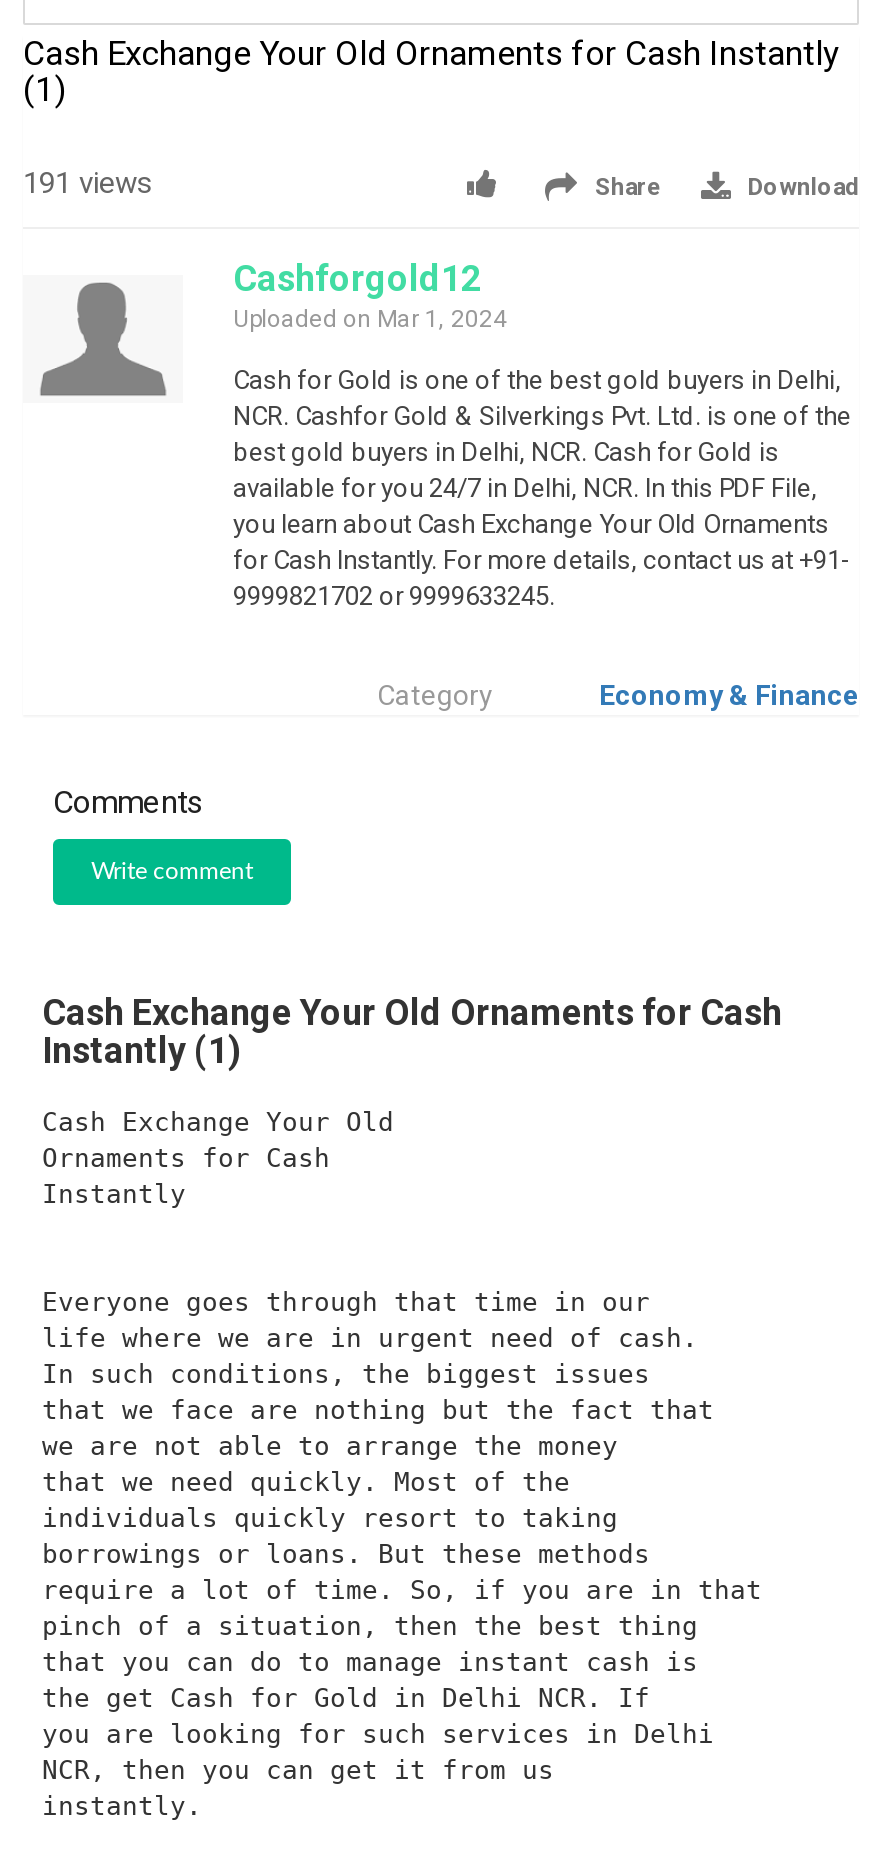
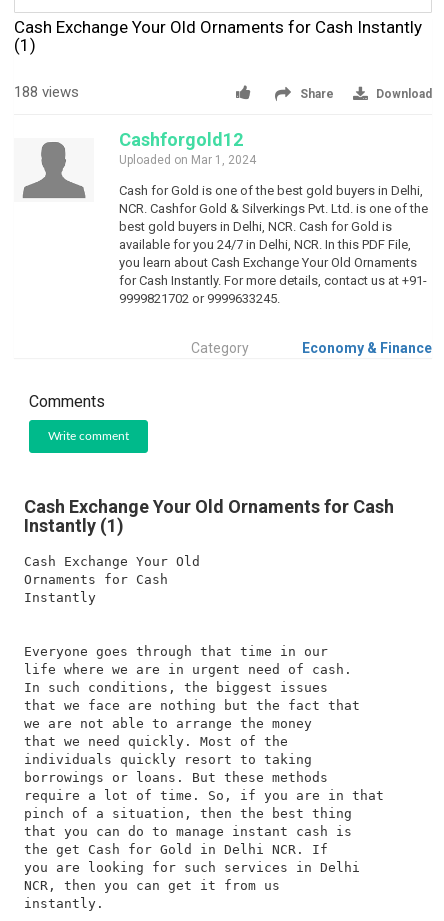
- 191 views
+ 188 views
